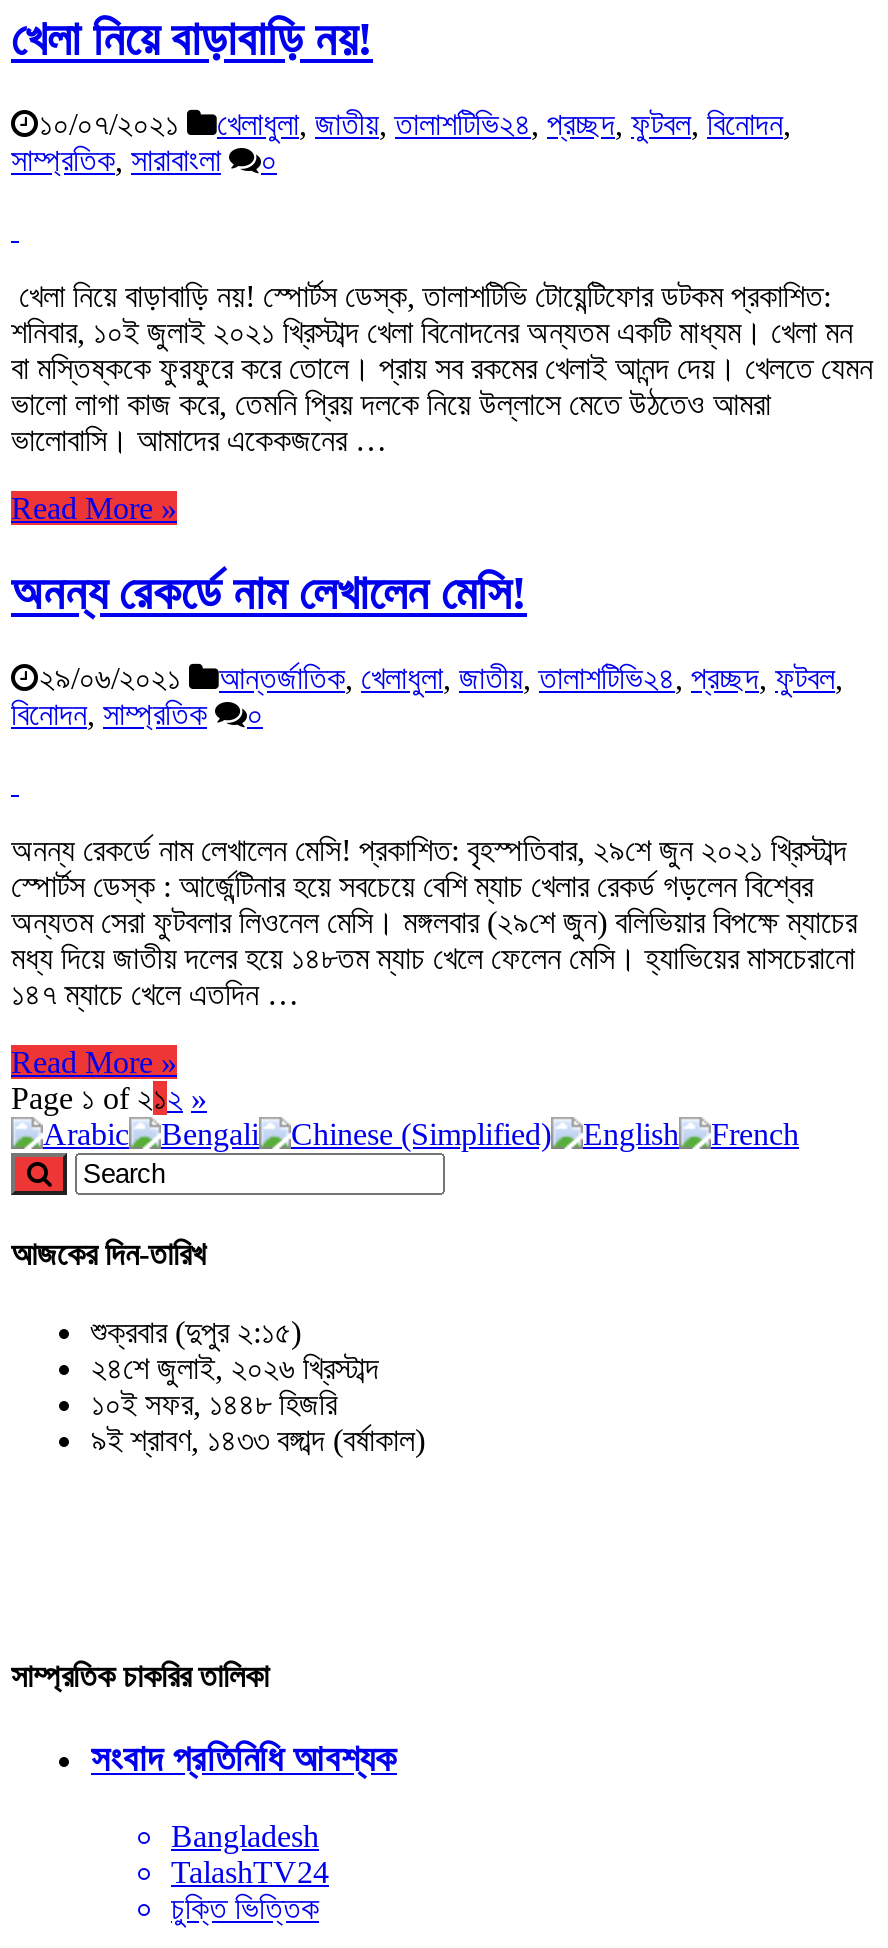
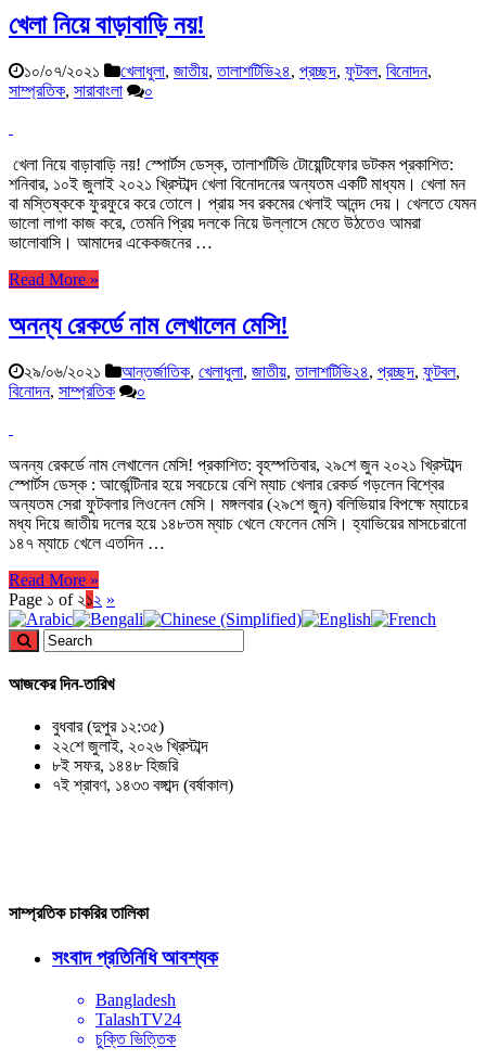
- শুক্রবার (দুপুর ২:১৫)
+ বুধবার (দুপুর ১২:৩৫)

- ২৪শে জুলাই, ২০২৬ খ্রিস্টাব্দ
+ ২২শে জুলাই, ২০২৬ খ্রিস্টাব্দ

- ১০ই সফর, ১৪৪৮ হিজরি
+ ৮ই সফর, ১৪৪৮ হিজরি

- ৯ই শ্রাবণ, ১৪৩৩ বঙ্গাব্দ (বর্ষাকাল)
+ ৭ই শ্রাবণ, ১৪৩৩ বঙ্গাব্দ (বর্ষাকাল)
